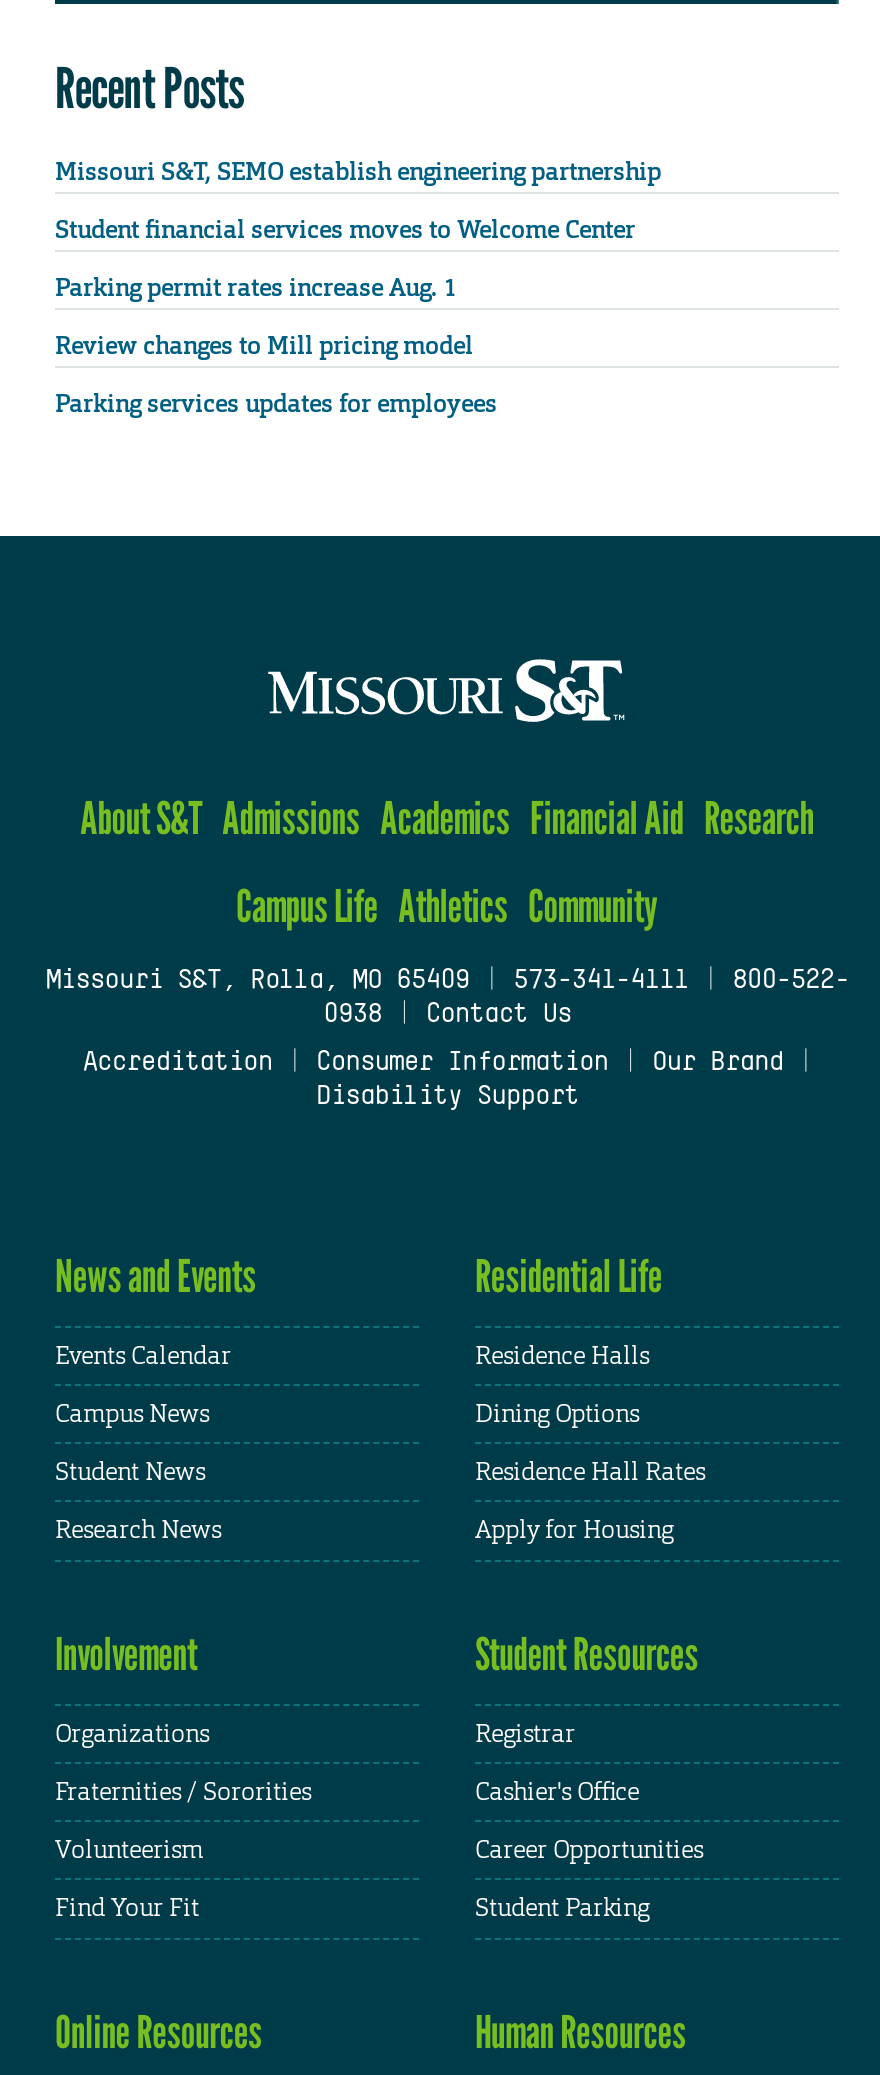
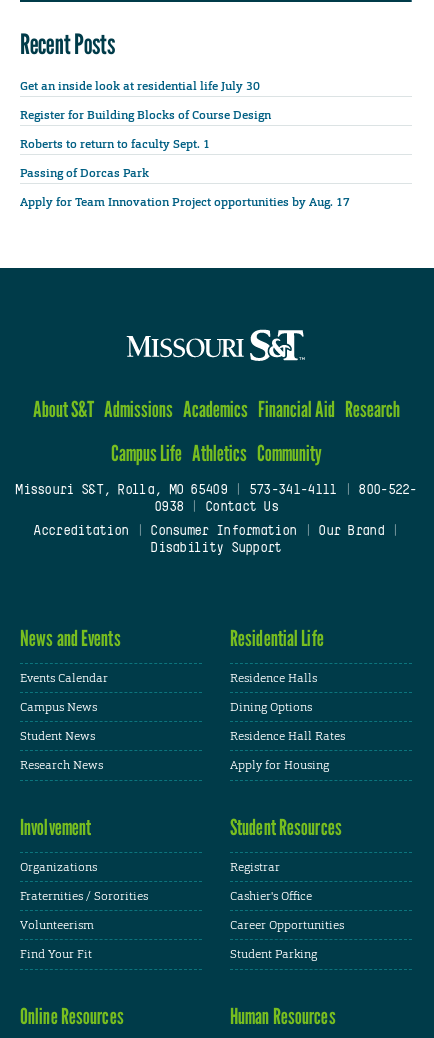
- Missouri S&T, SEMO establish engineering partnership
+ Get an inside look at residential life July 30

- Student financial services moves to Welcome Center
+ Register for Building Blocks of Course Design

- Parking permit rates increase Aug. 1
+ Roberts to return to faculty Sept. 1

- Review changes to Mill pricing model
+ Passing of Dorcas Park

- Parking services updates for employees
+ Apply for Team Innovation Project opportunities by Aug. 17
